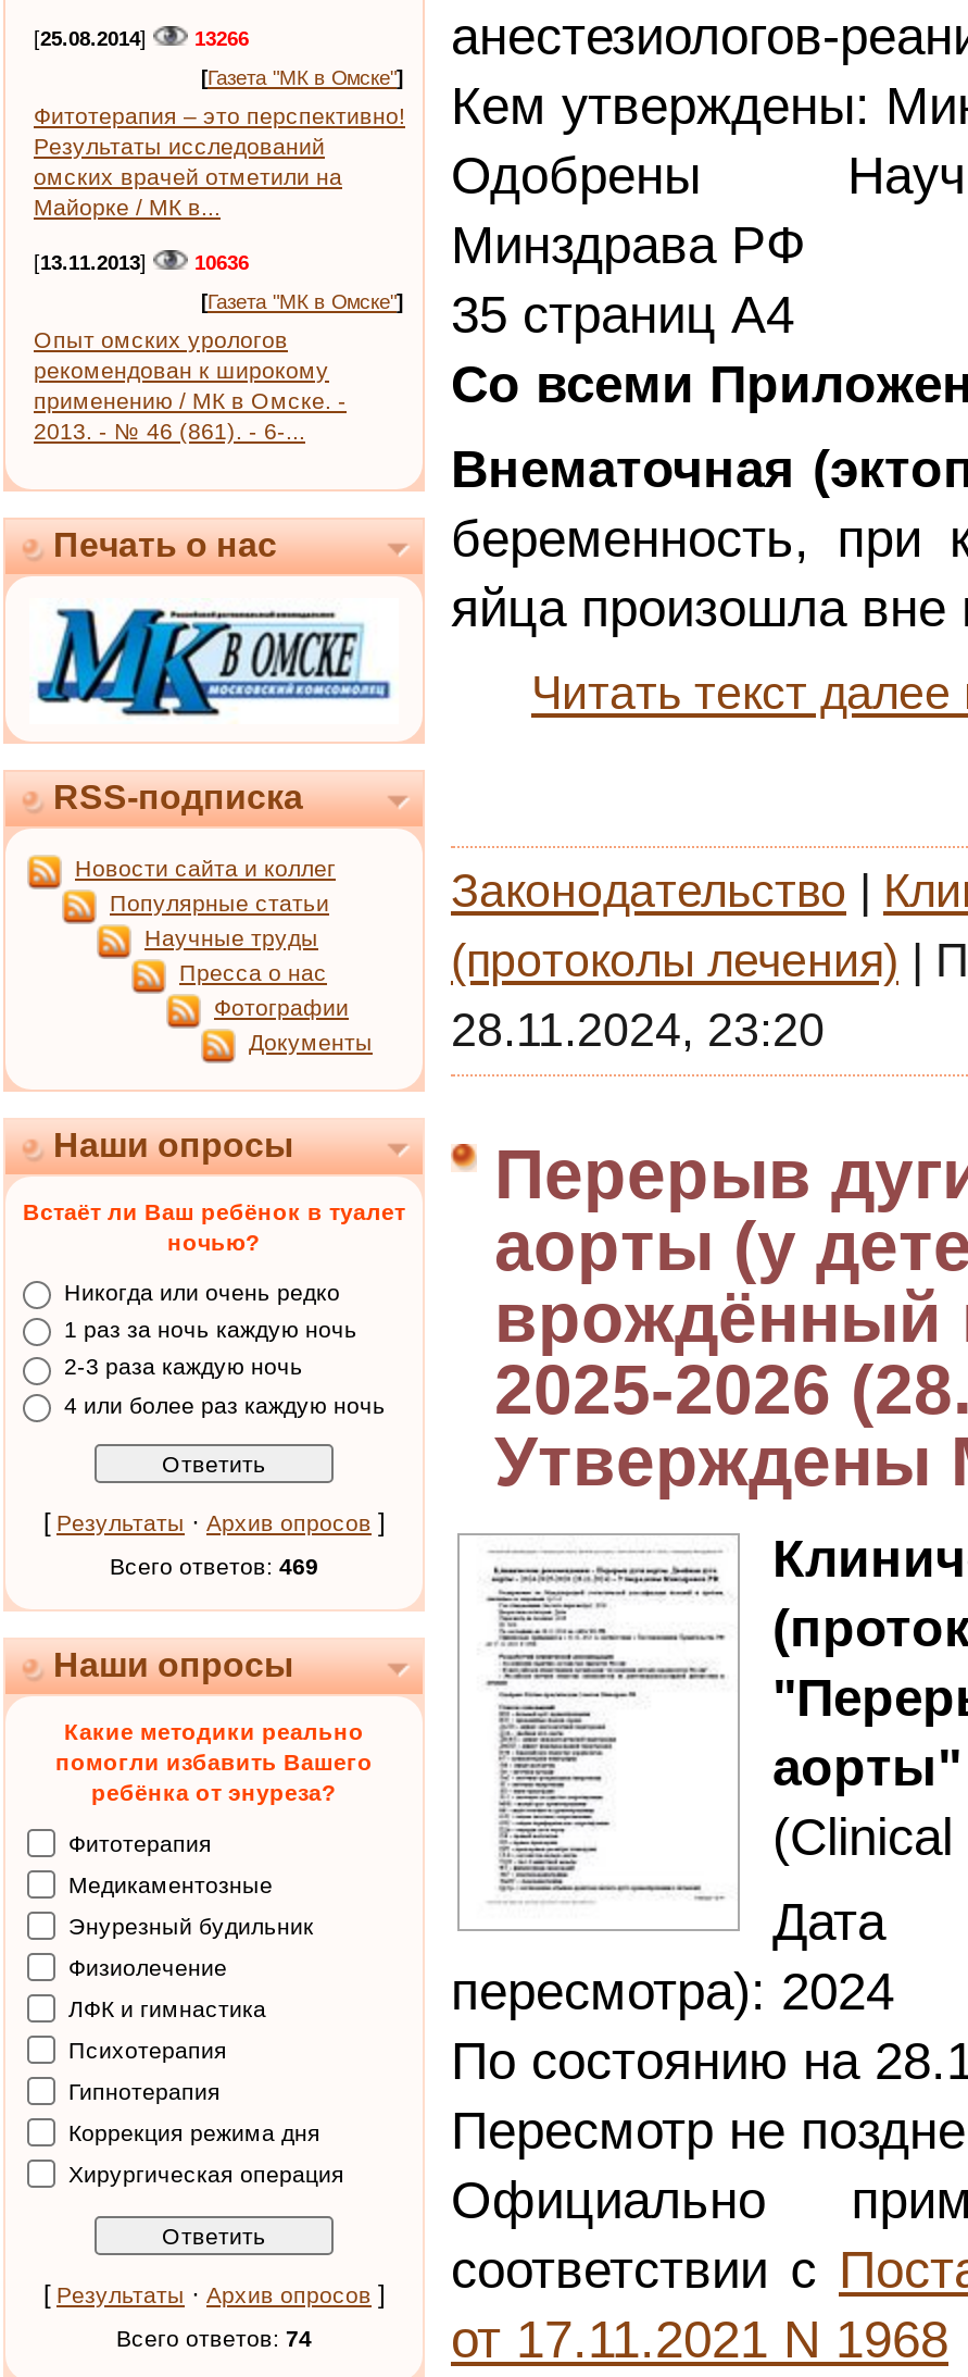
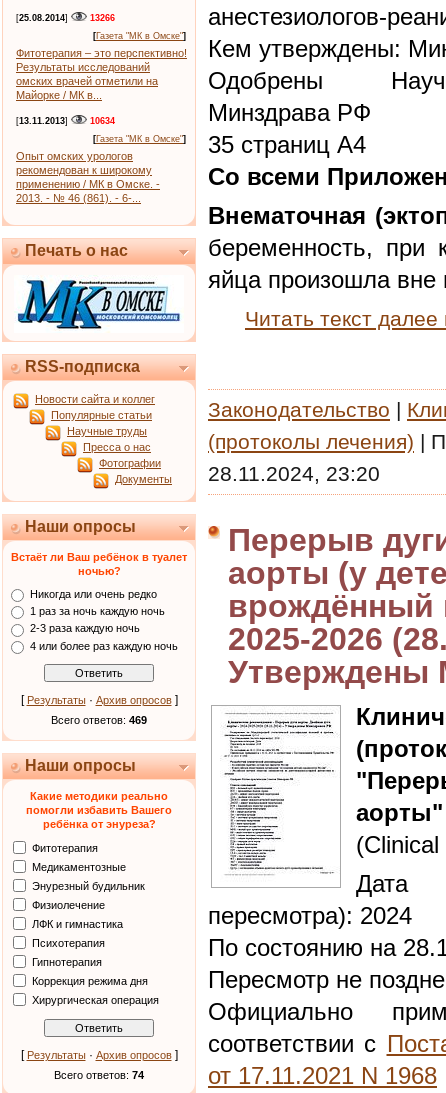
- [13.11.2013] 10636
+ [13.11.2013] 10634
